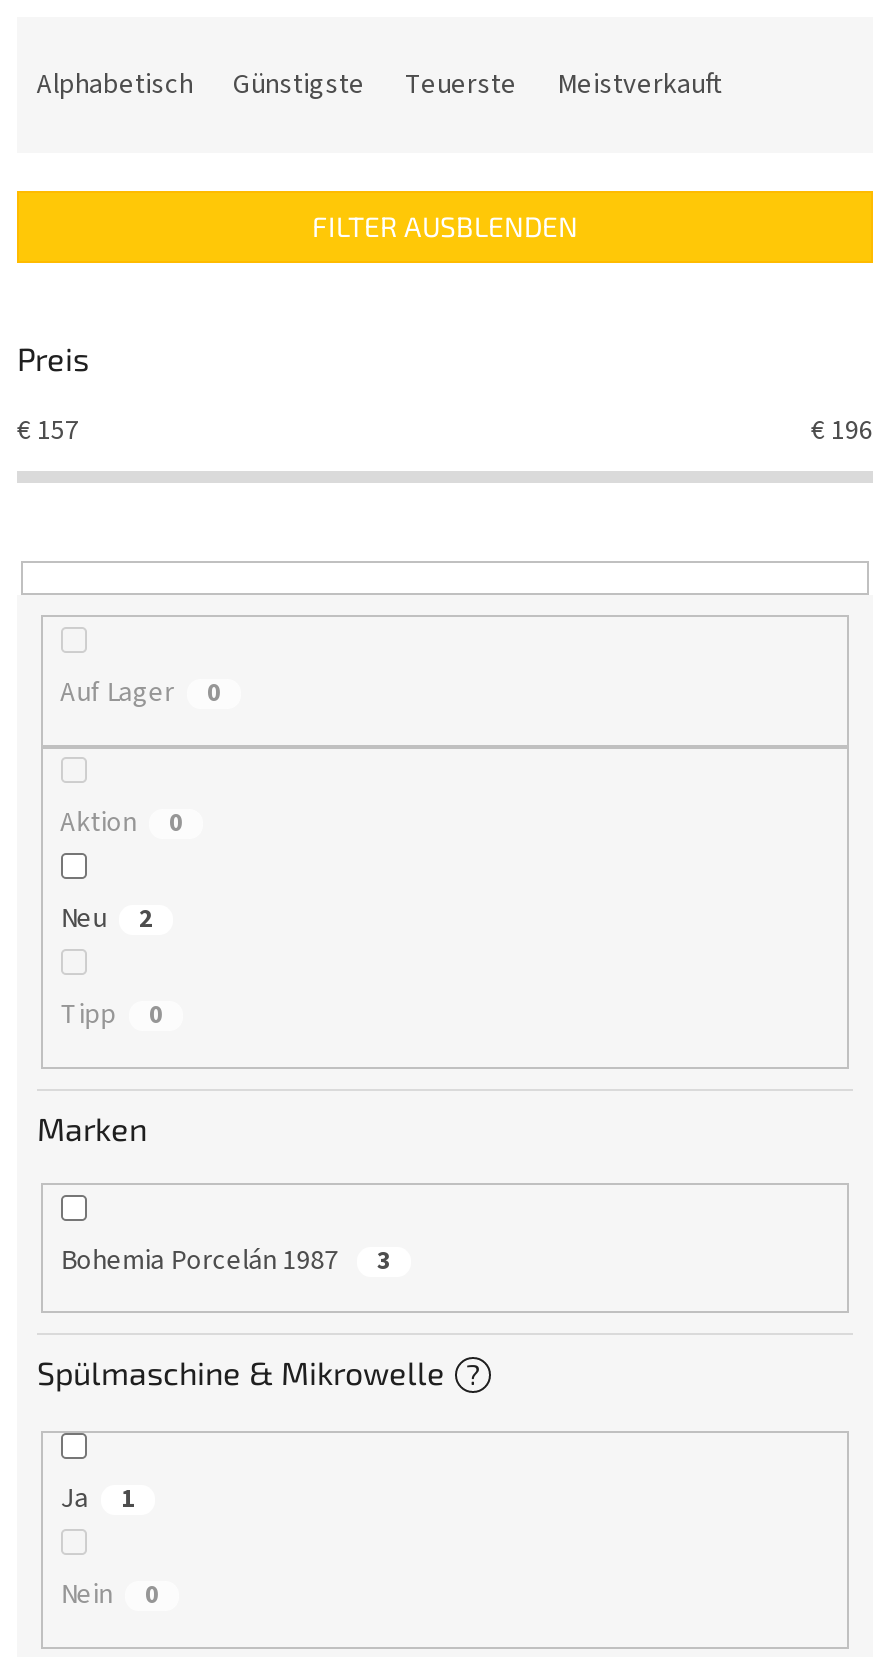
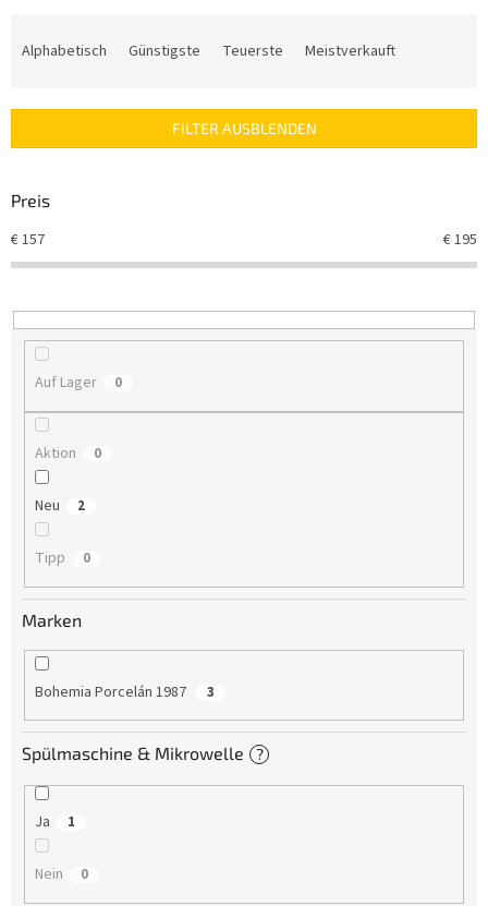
- €196
+ €195
